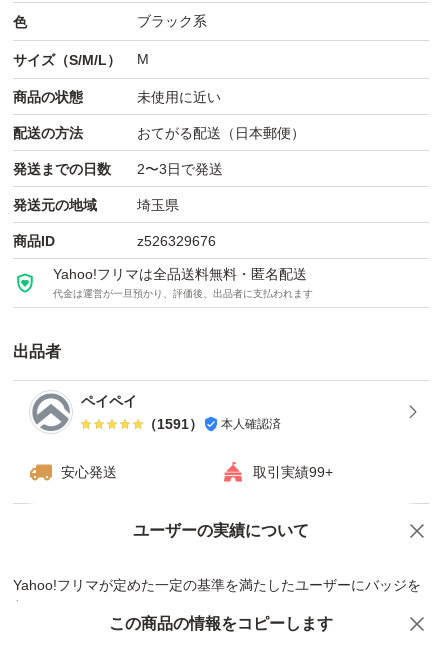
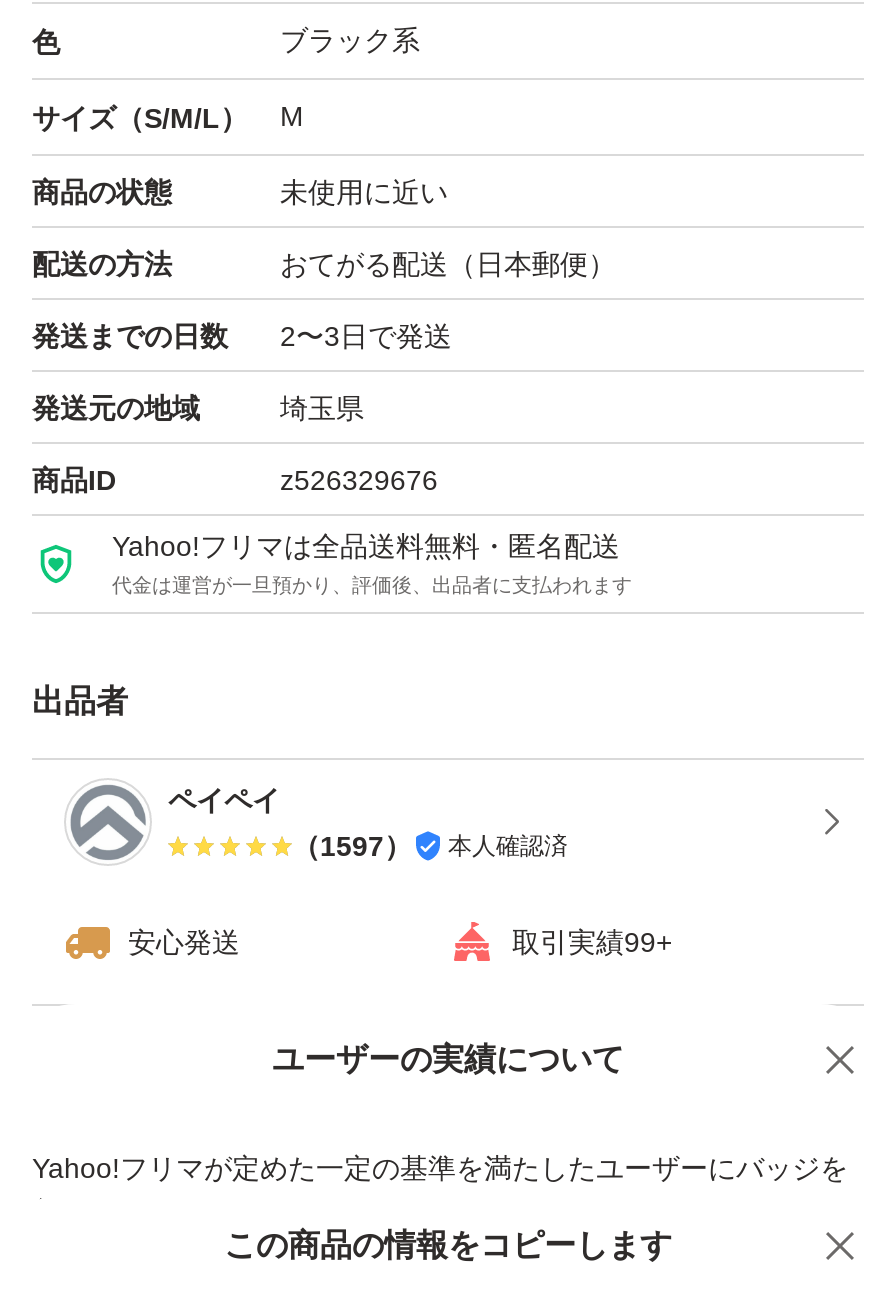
- （1591） 本人確認済
+ （1597） 本人確認済
